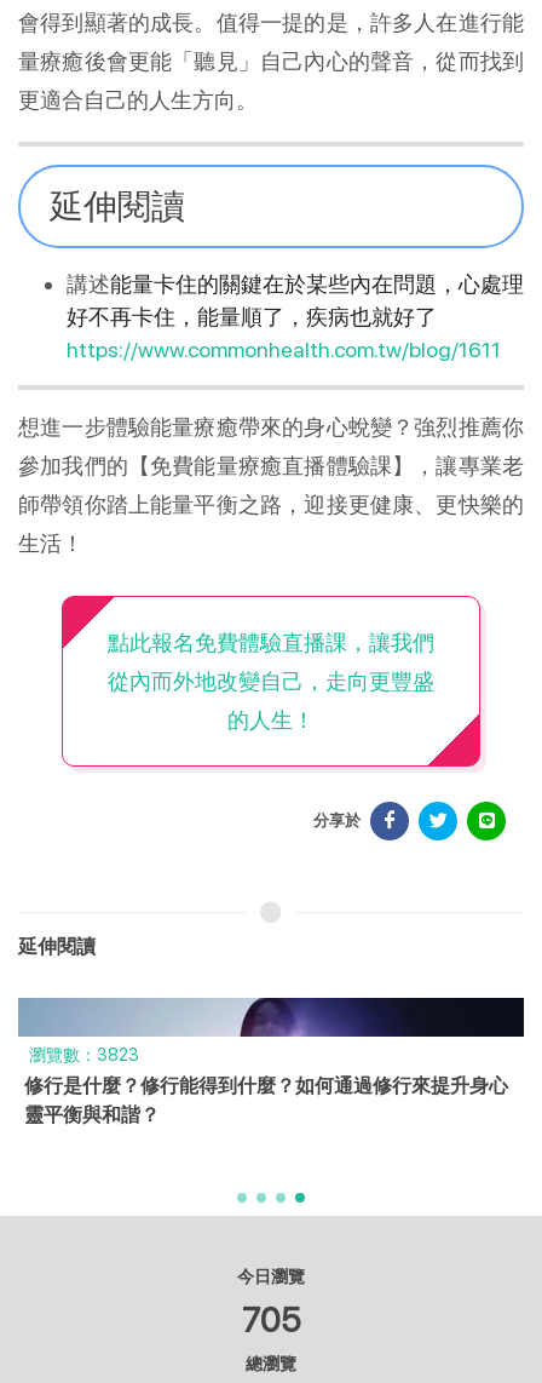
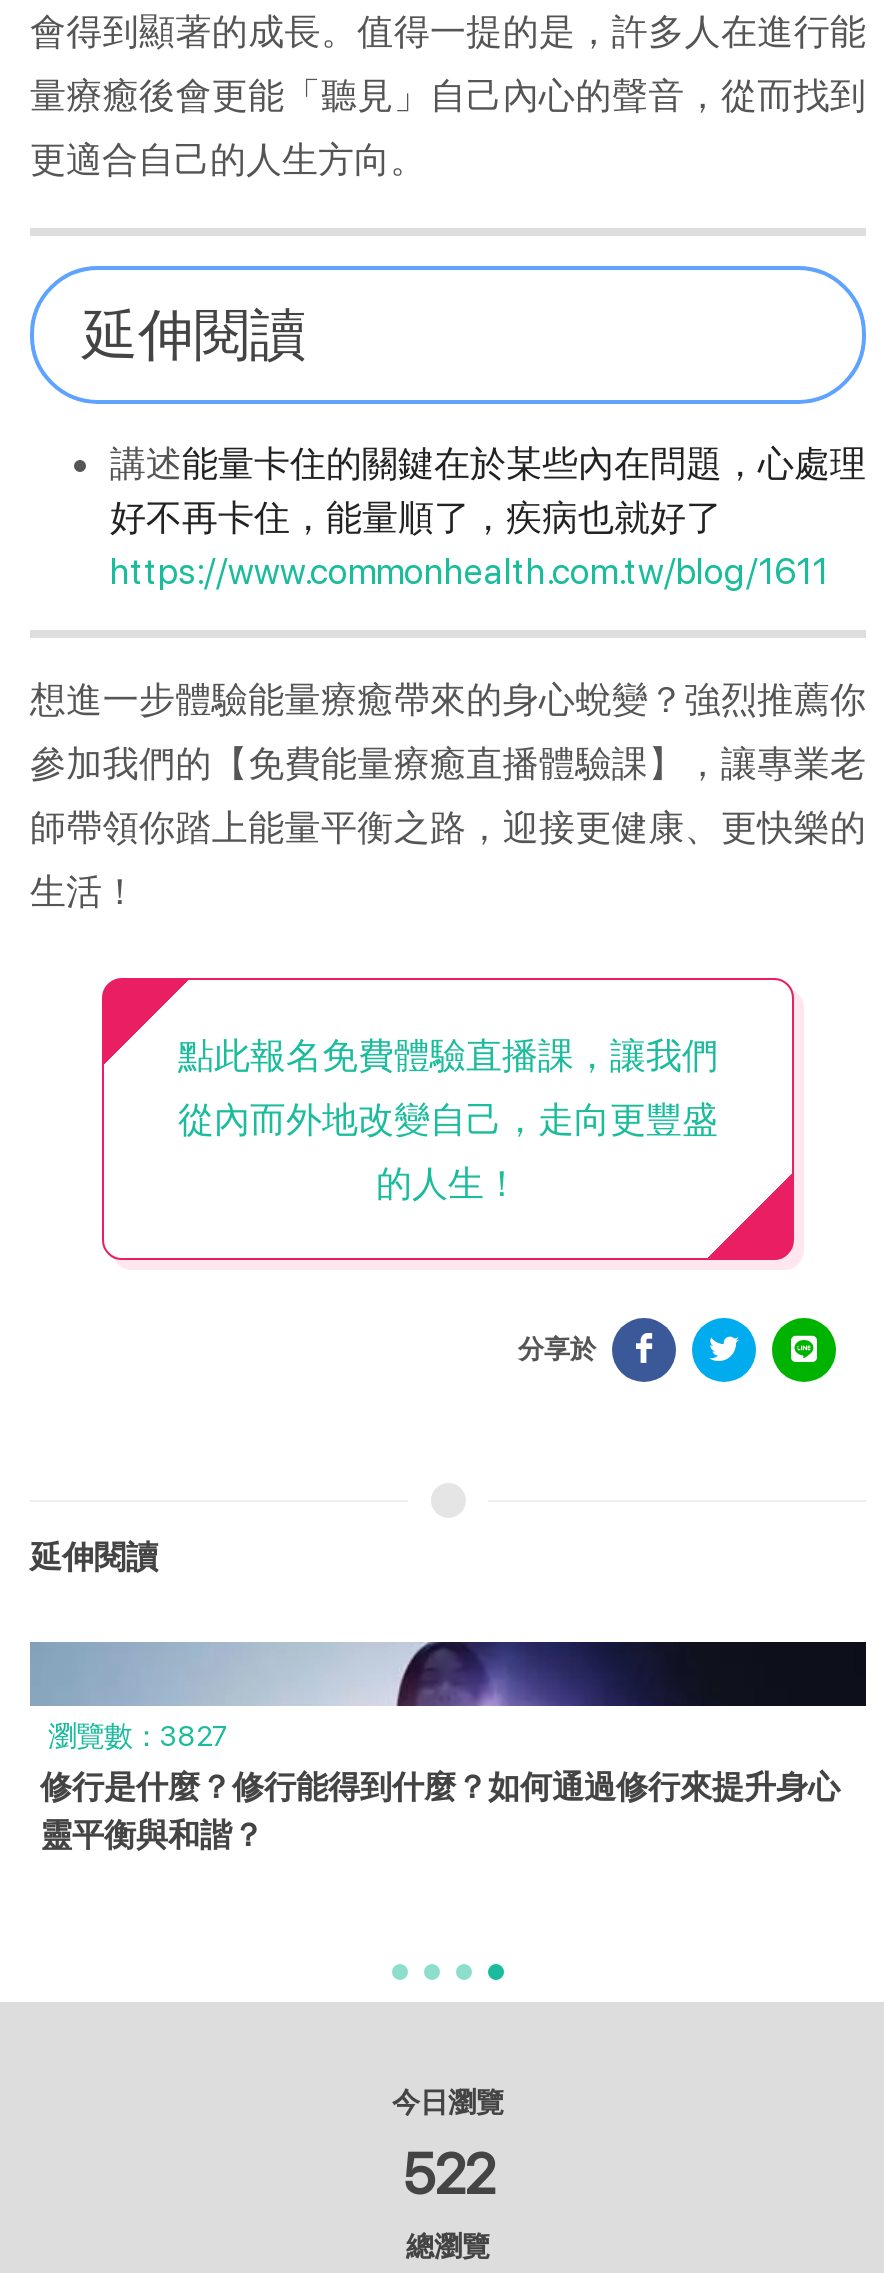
- 瀏覽數：3823
+ 瀏覽數：3827

- 705
+ 522
